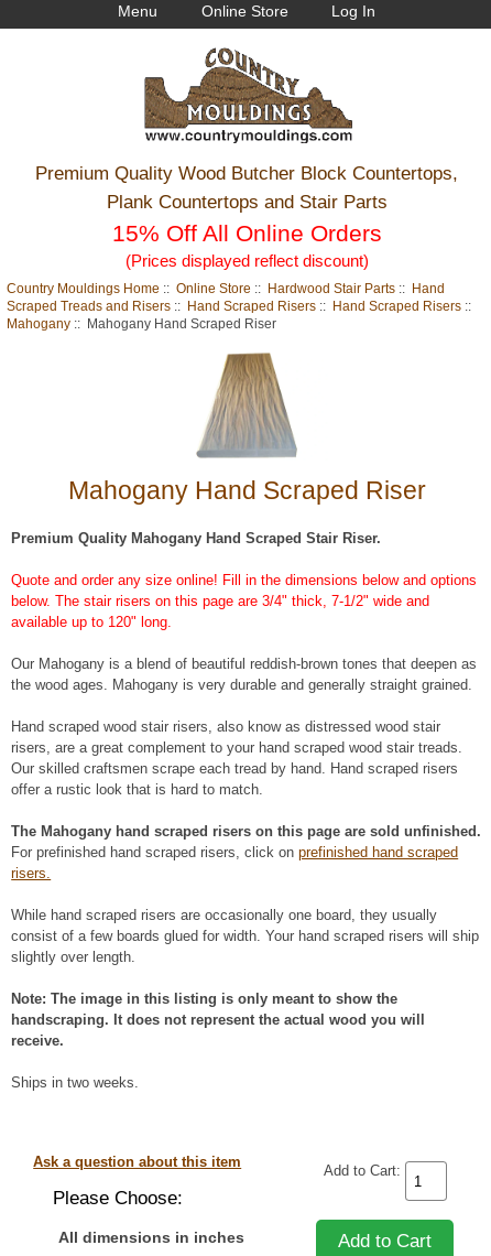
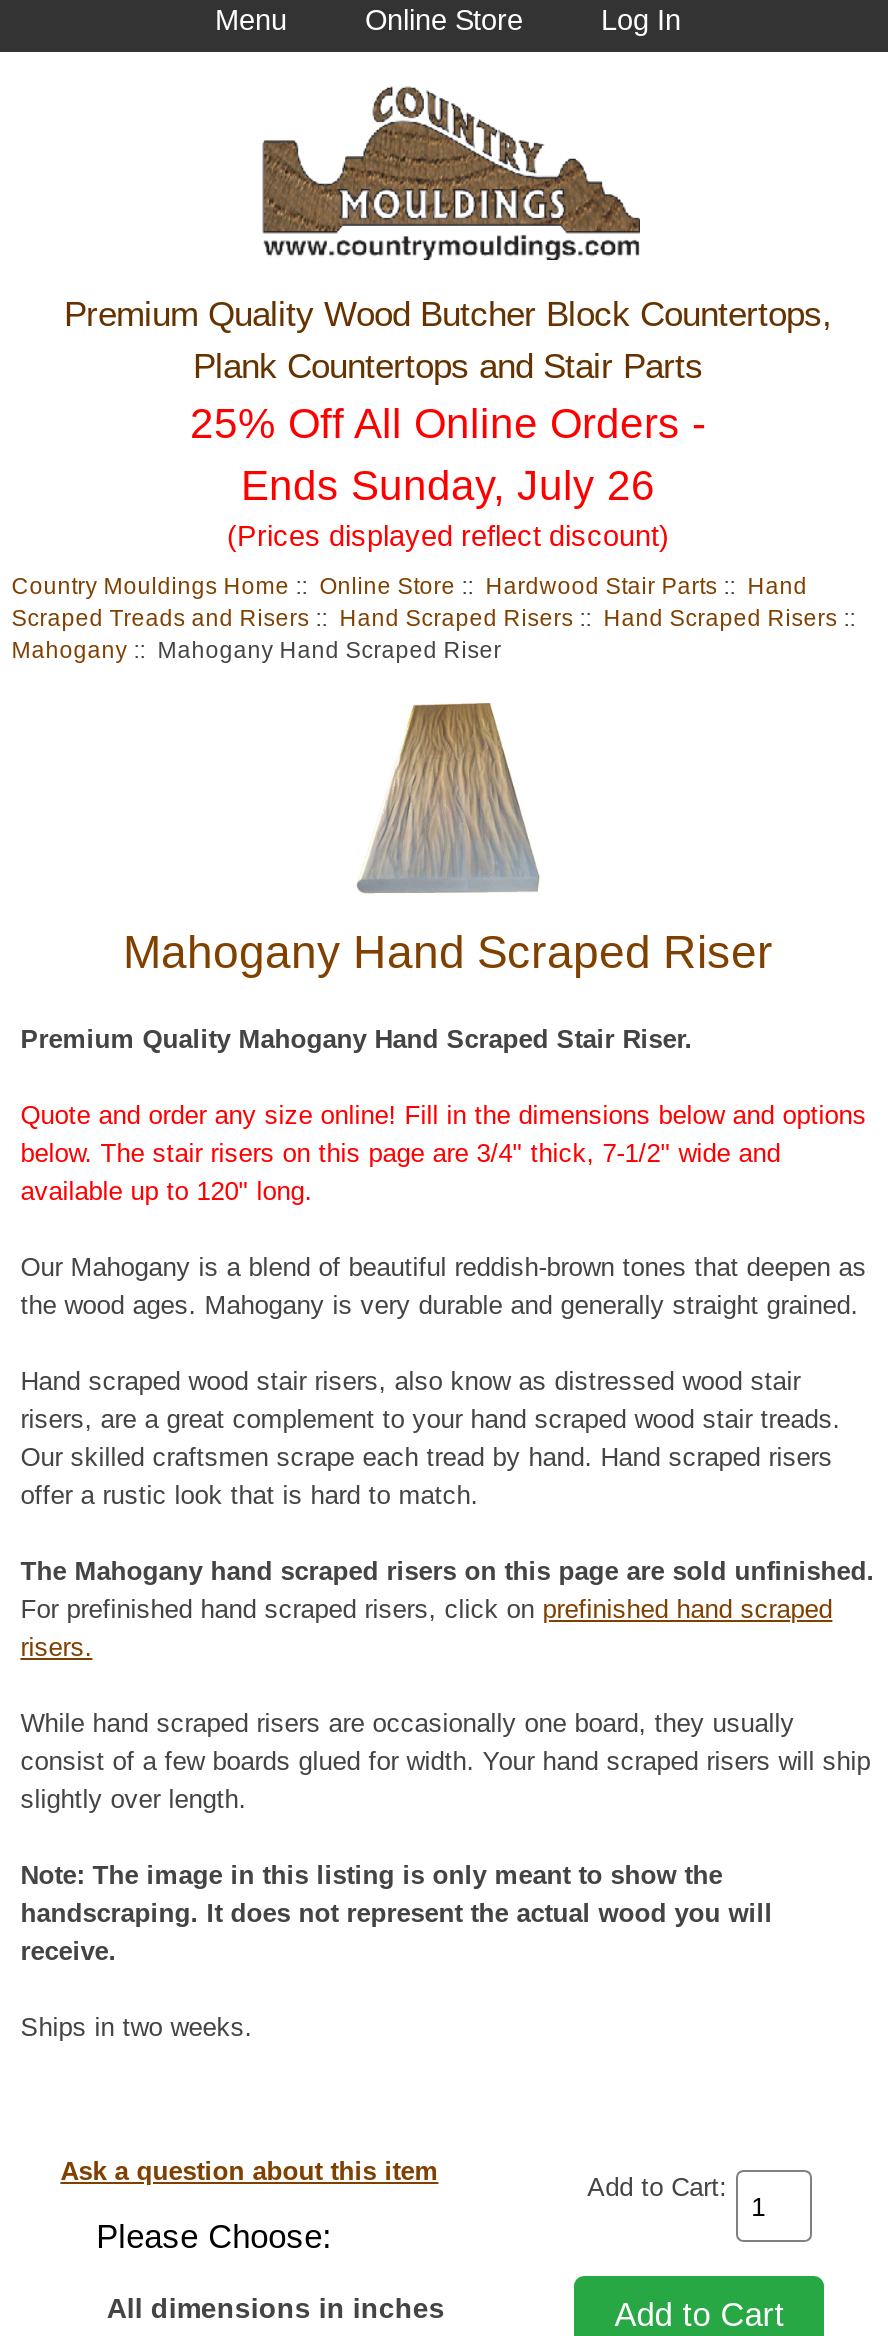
- 15% Off All Online Orders
+ 25% Off All Online Orders -
+ Ends Sunday, July 26
